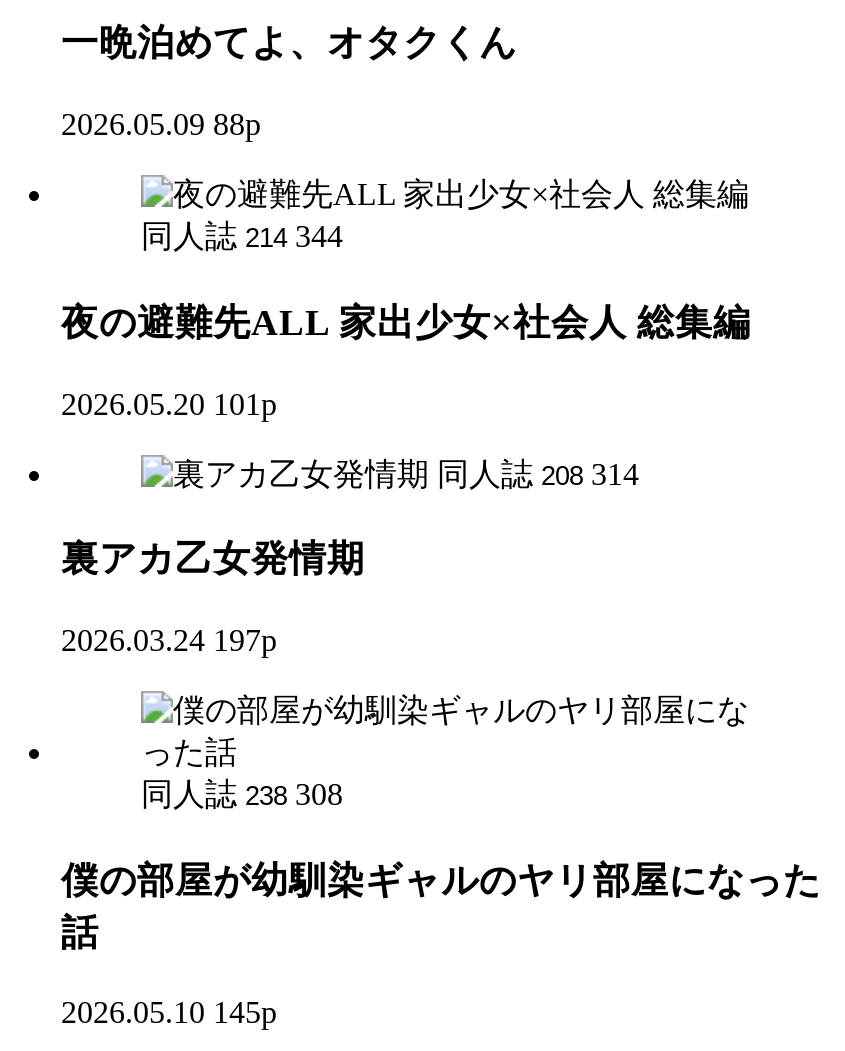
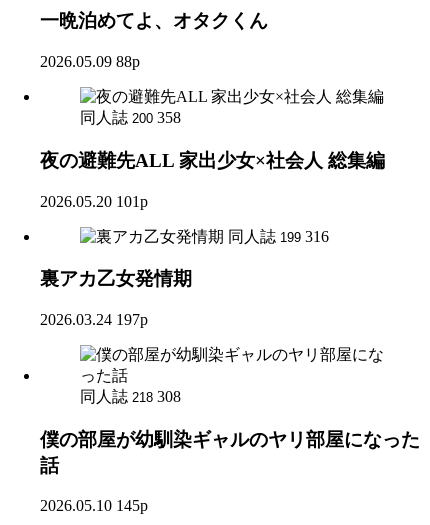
- 同人誌 214 344
+ 同人誌 200 358

- 同人誌 208 314
+ 同人誌 199 316

- 同人誌 238 308
+ 同人誌 218 308
